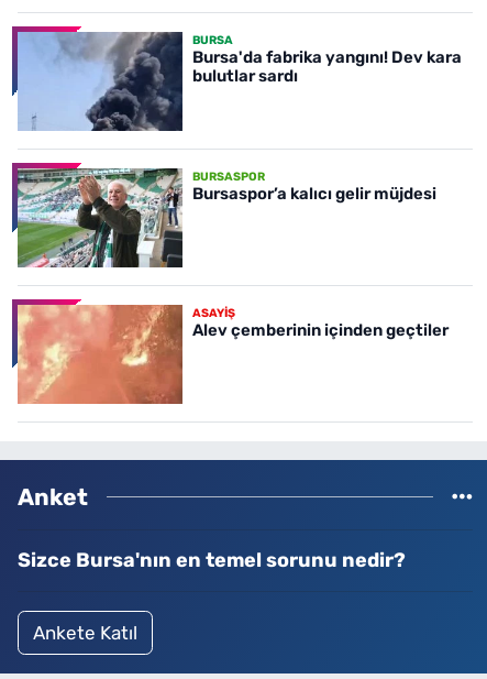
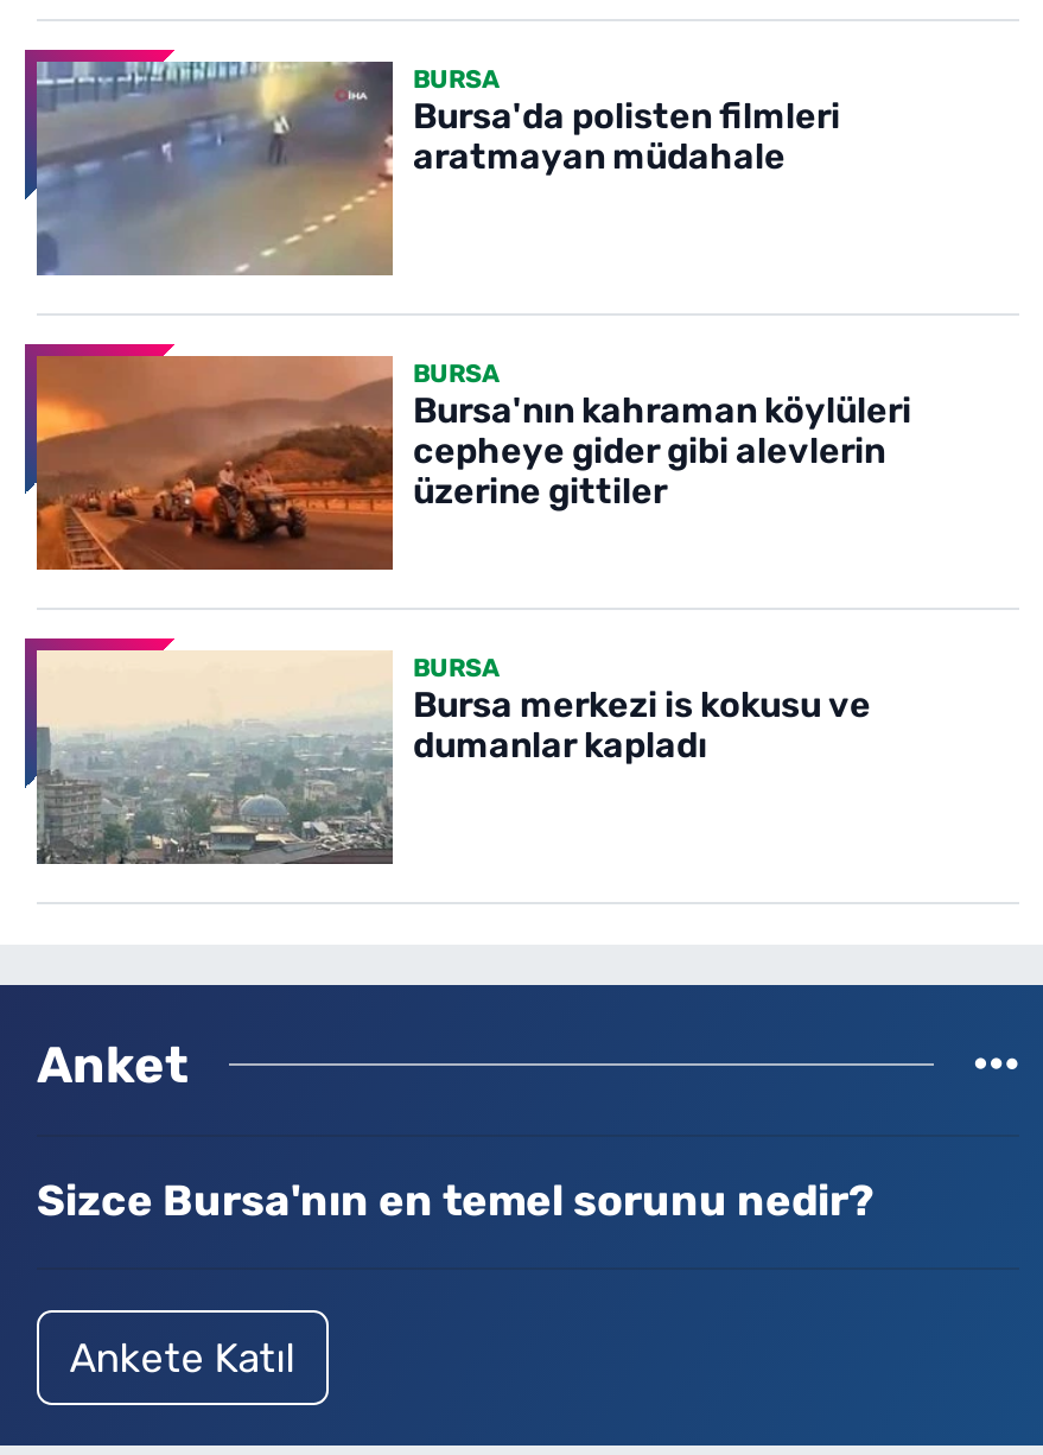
- [image]
- Bursa'da fabrika yangını! Dev kara
- bulutlar sardı
+ [image]
+ Bursa'da polisten filmleri
+ aratmayan müdahale

- [image]
- BURSASPOR
- Bursaspor’a kalıcı gelir müjdesi
+ [image]
+ BURSA
+ Bursa'nın kahraman köylüleri
+ cepheye gider gibi alevlerin
+ üzerine gittiler

- [image]
- ASAYİŞ
- Alev çemberinin içinden geçtiler
+ [image]
+ BURSA
+ Bursa merkezi is kokusu ve
+ dumanlar kapladı
